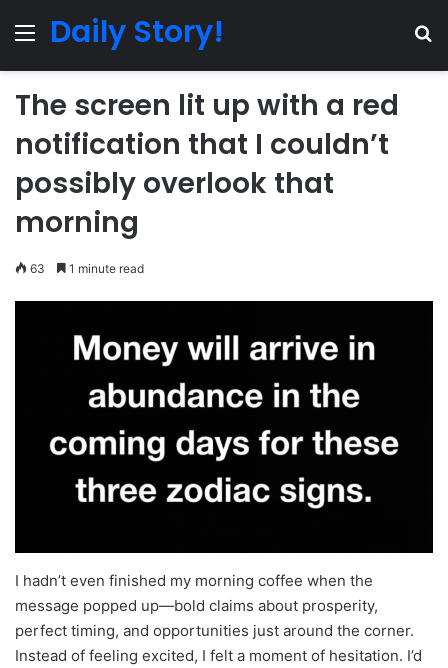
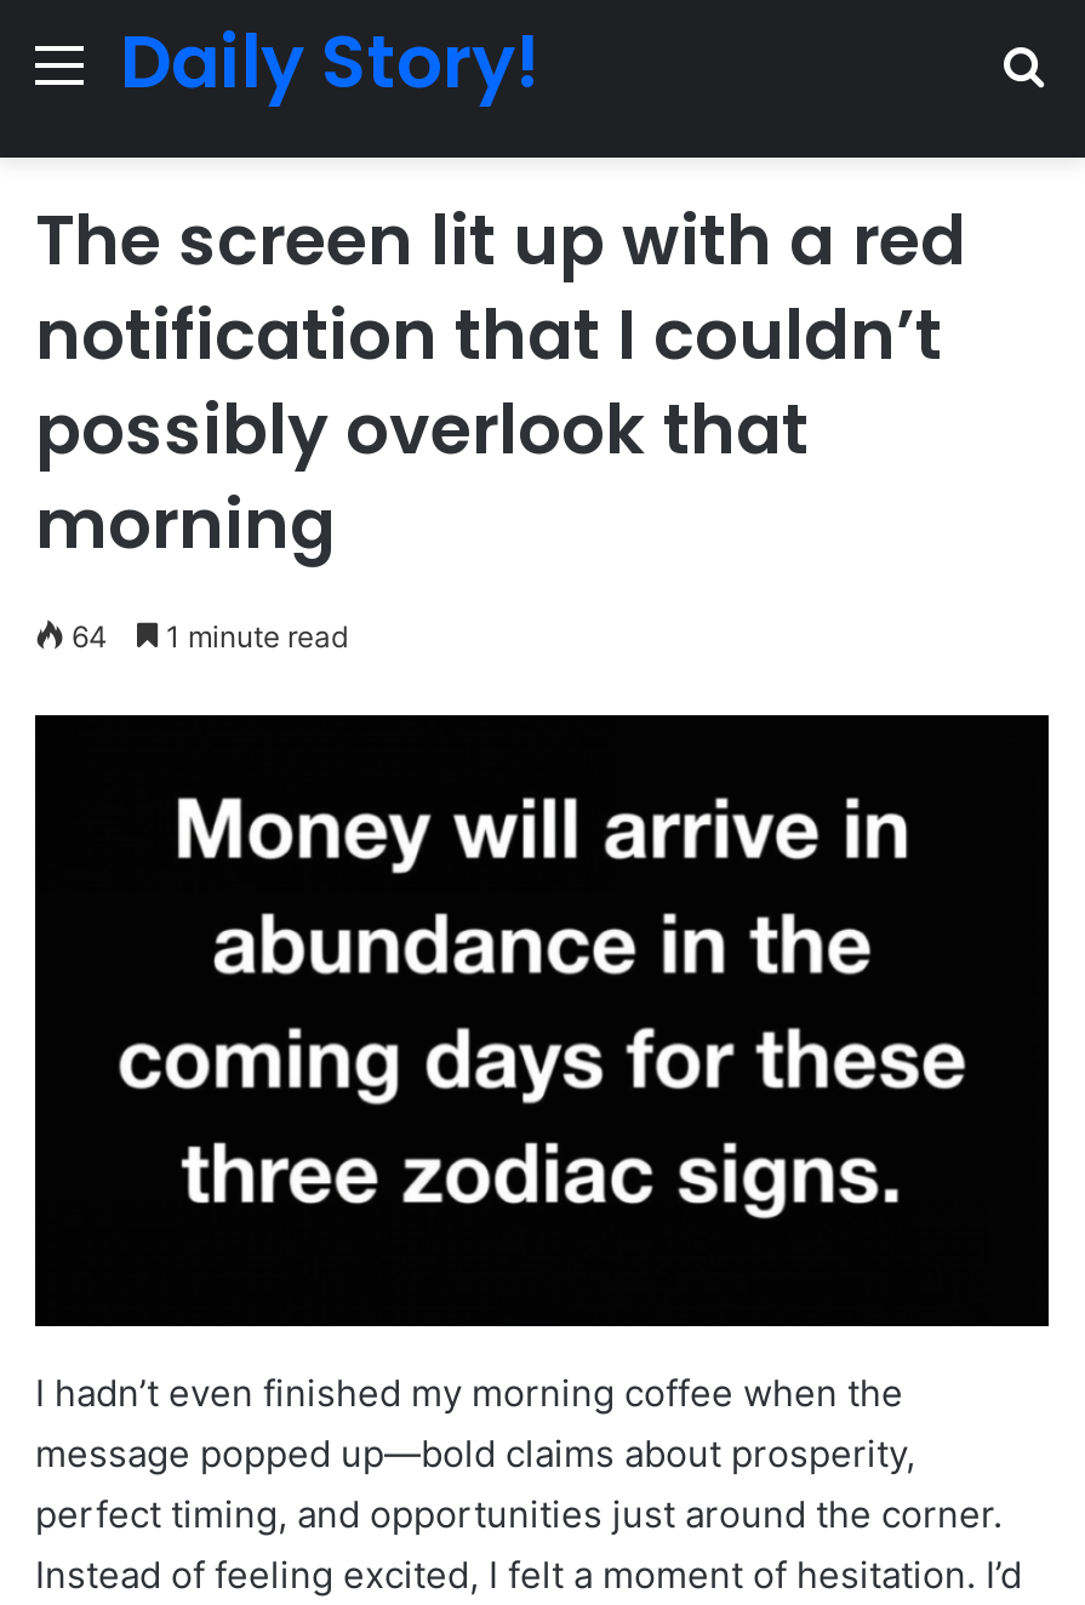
- 63 1 minute read
+ 64 1 minute read
